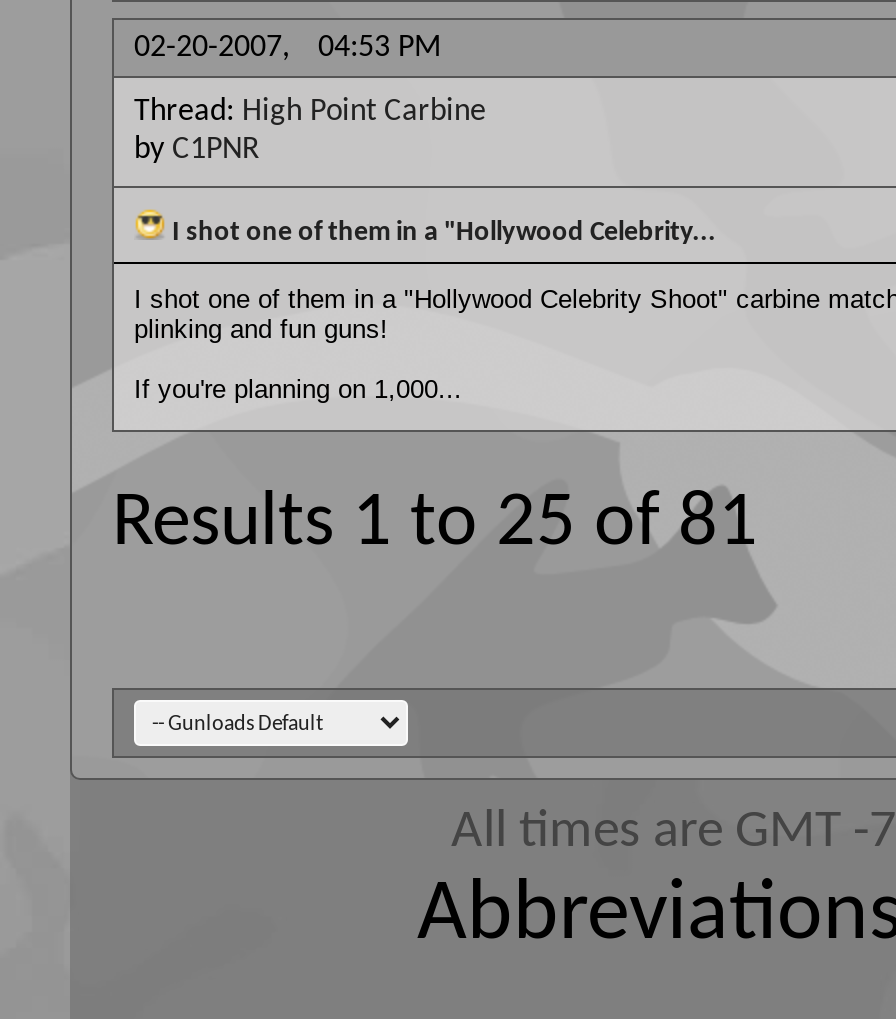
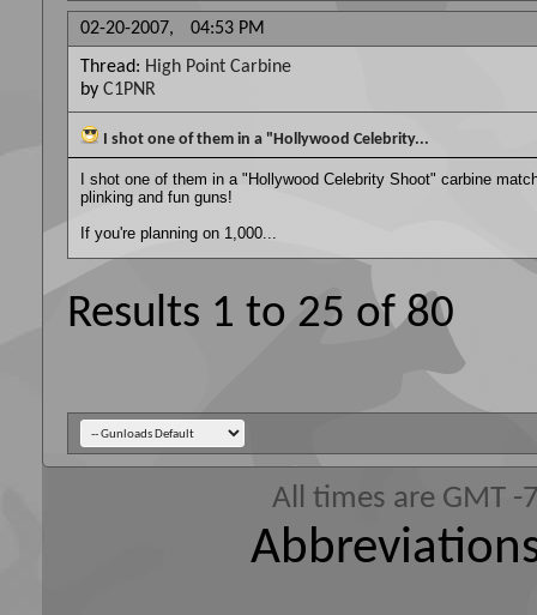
- Results 1 to 25 of 81
+ Results 1 to 25 of 80
